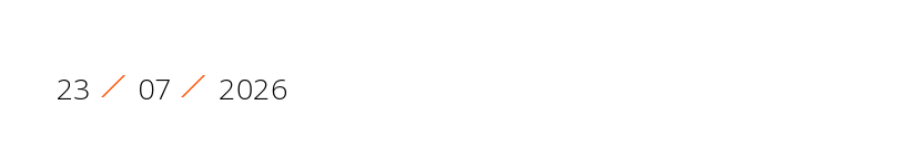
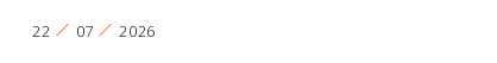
- 23 07 2026
+ 22 07 2026
